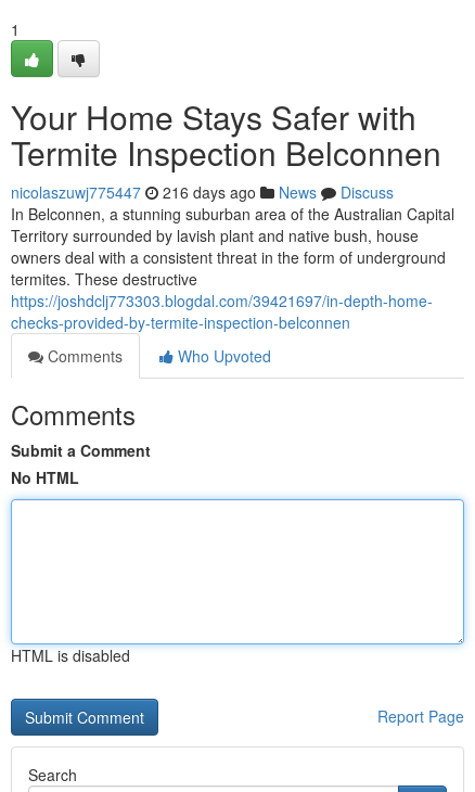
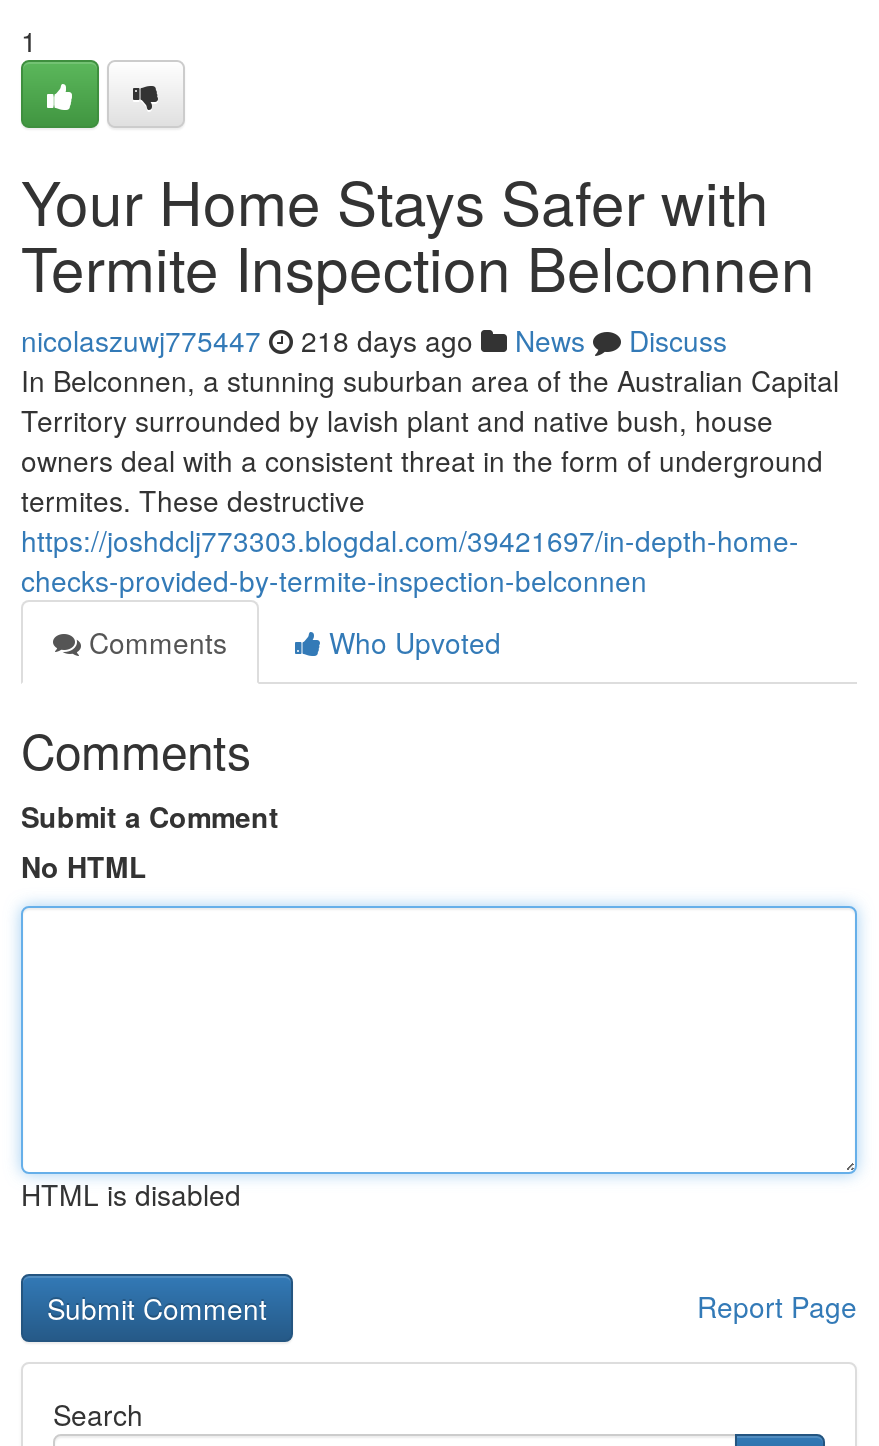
- nicolaszuwj775447 216 days ago News Discuss
+ nicolaszuwj775447 218 days ago News Discuss
